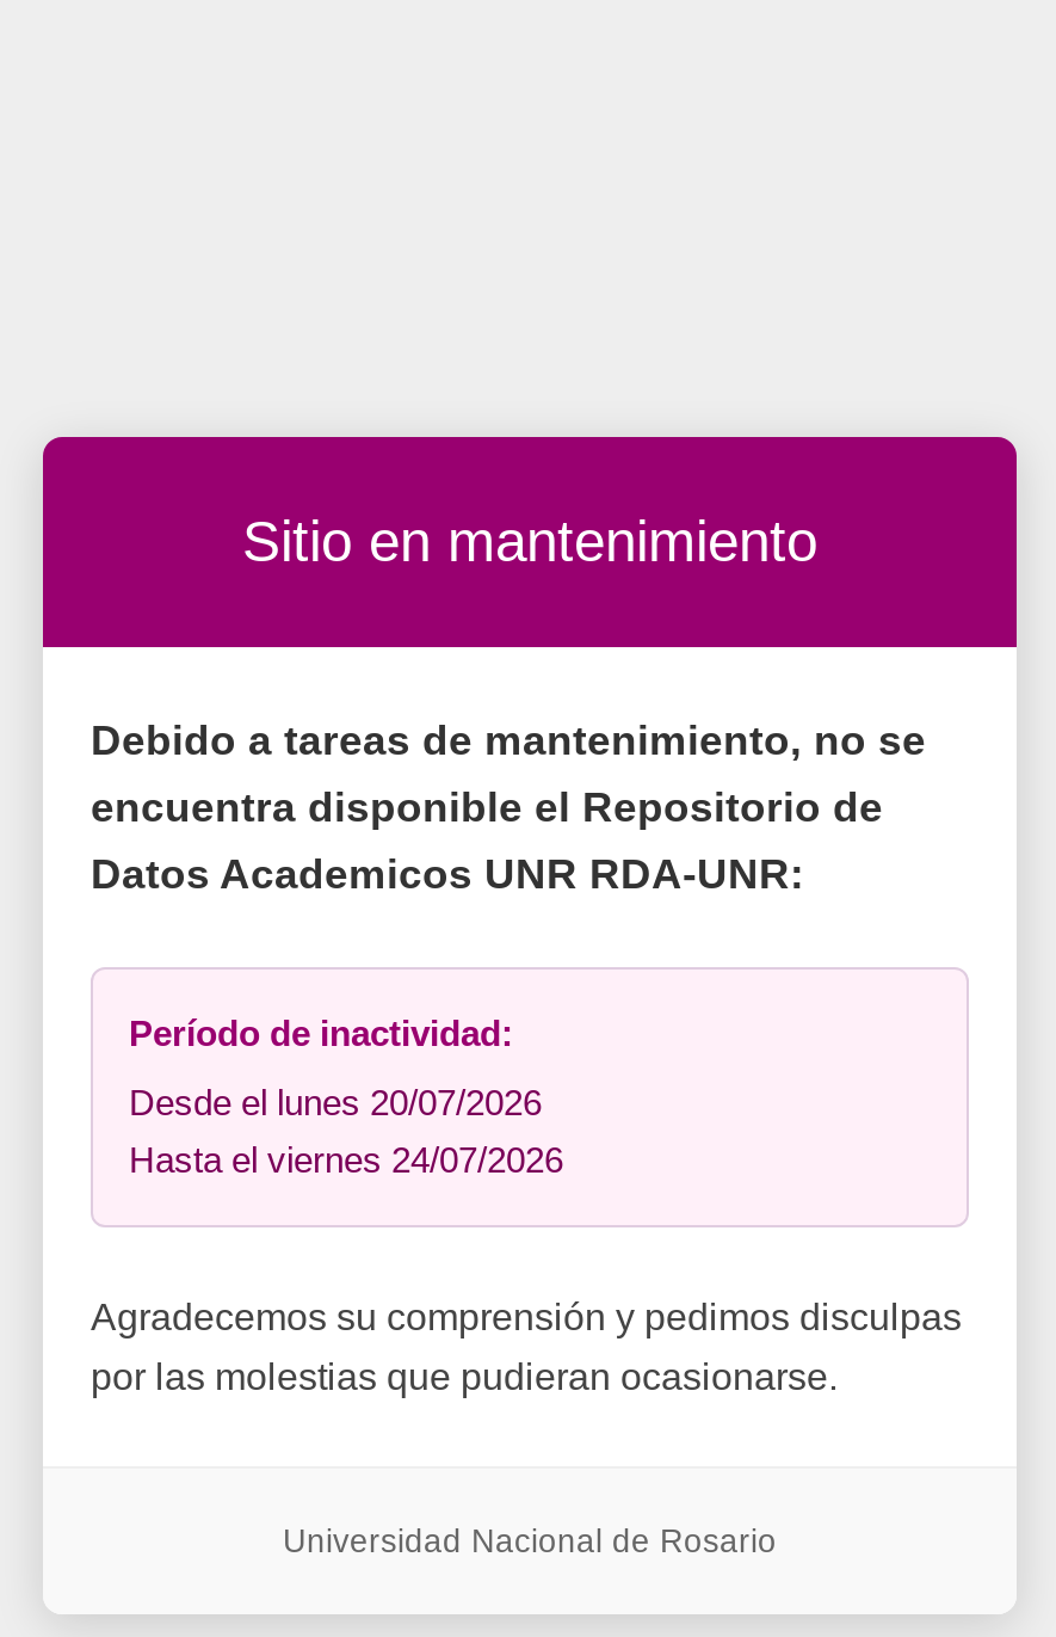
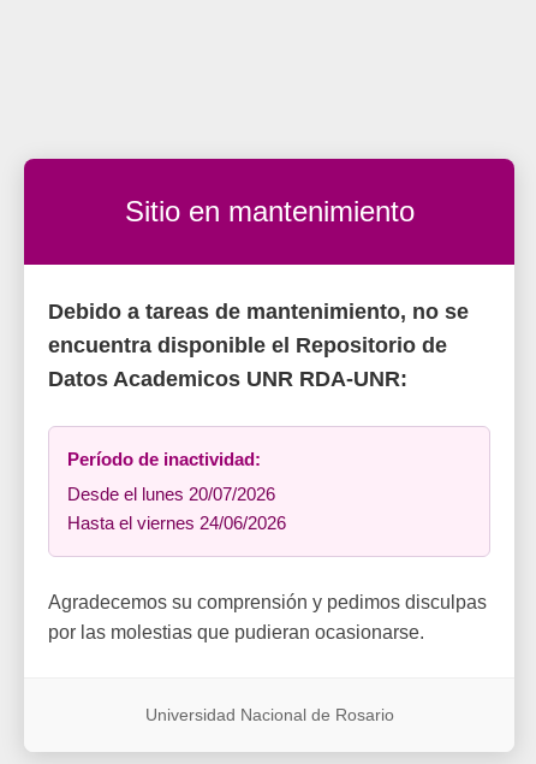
- Hasta el viernes 24/07/2026
+ Hasta el viernes 24/06/2026
